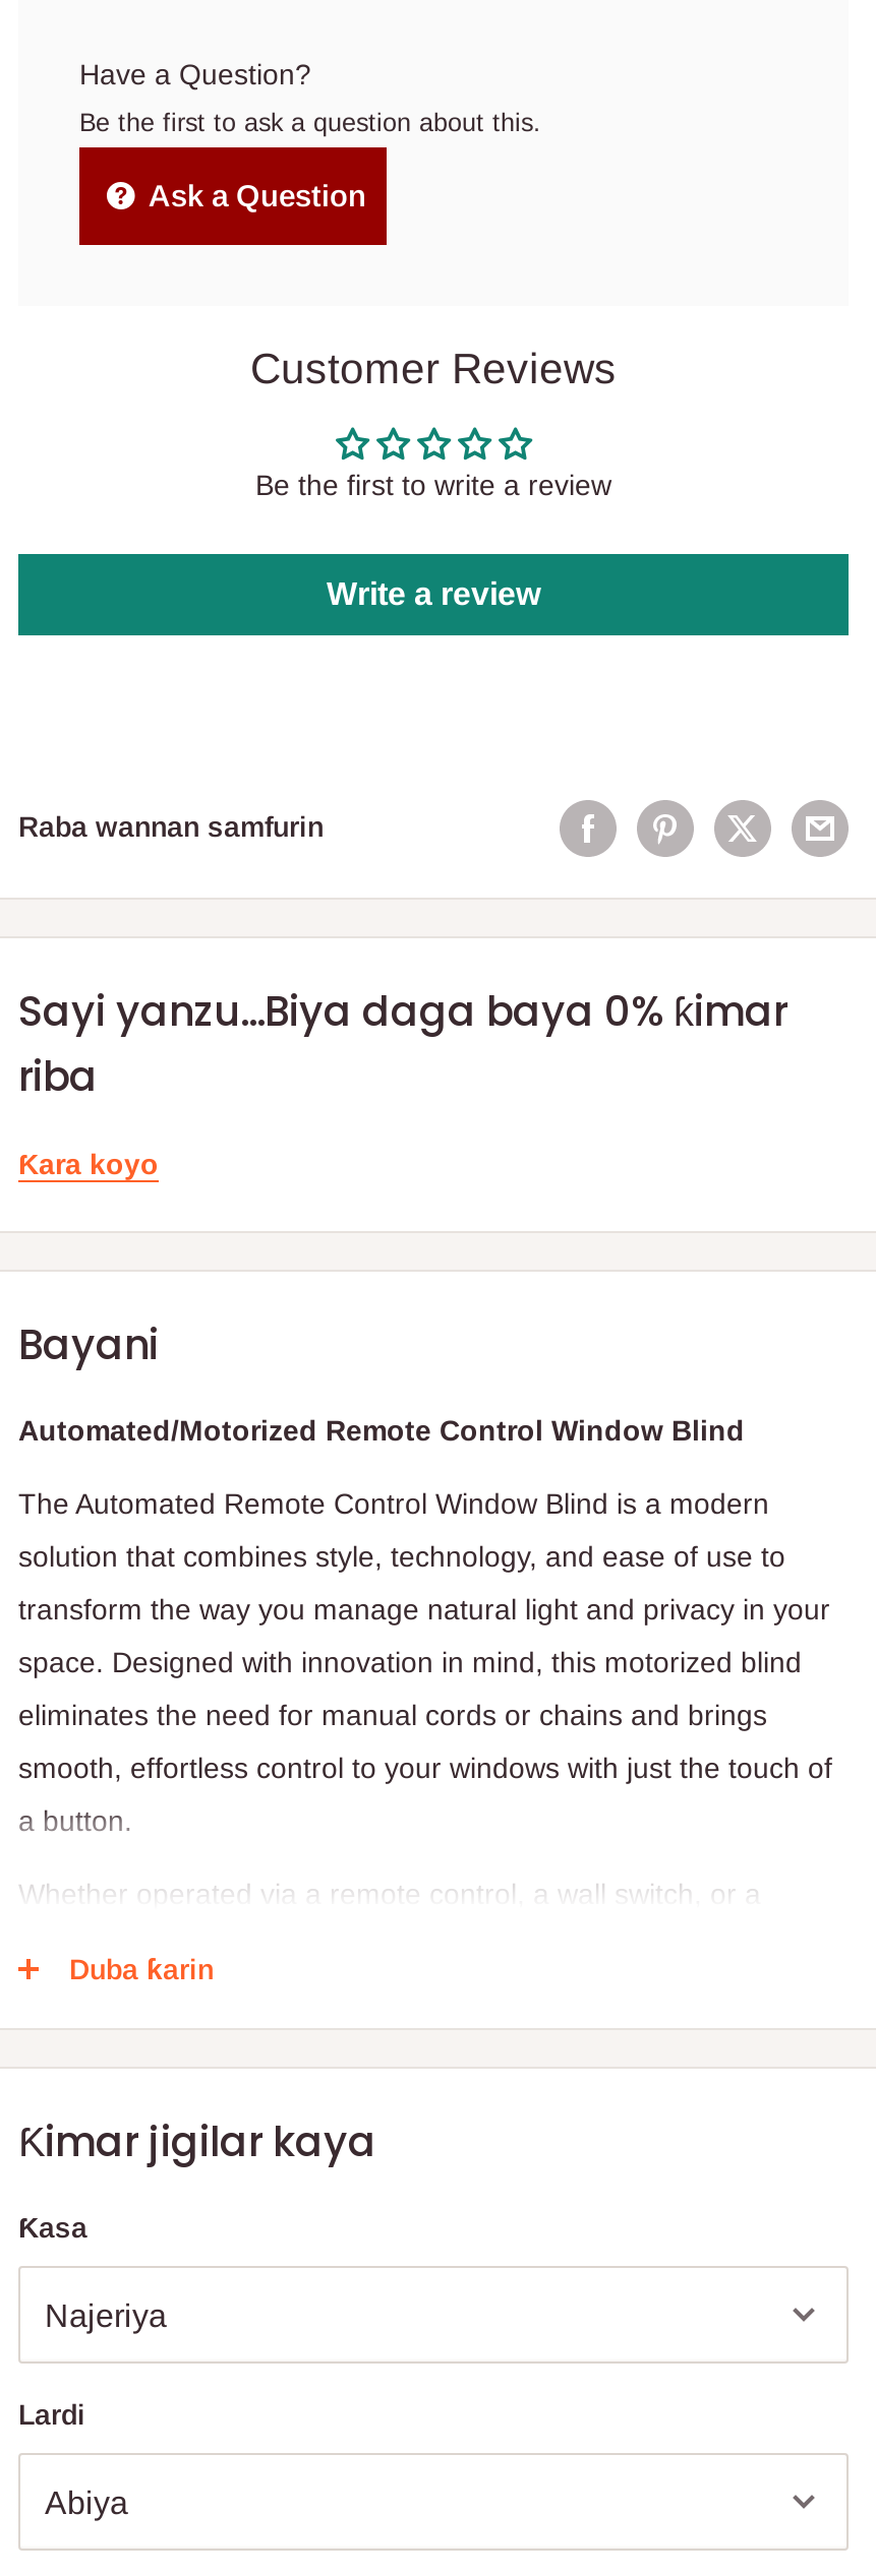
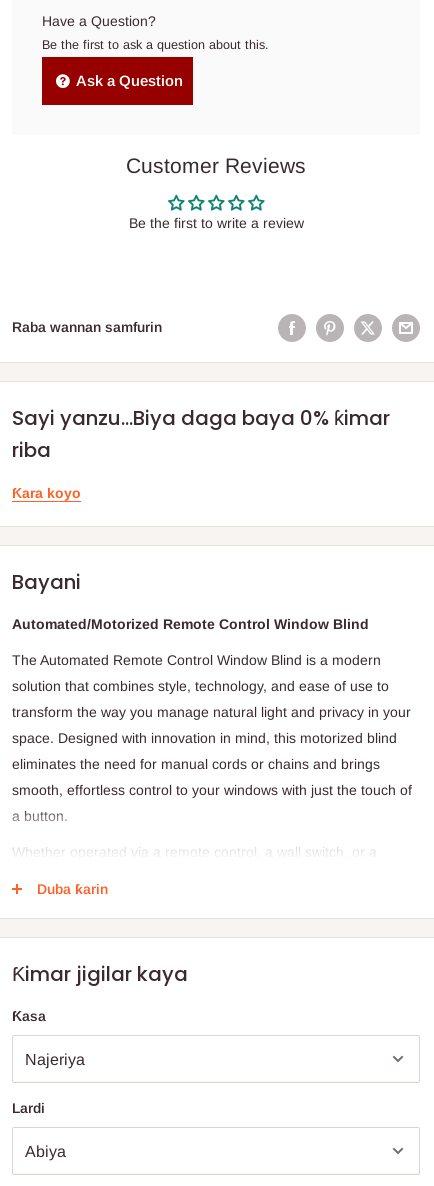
- Write a review
